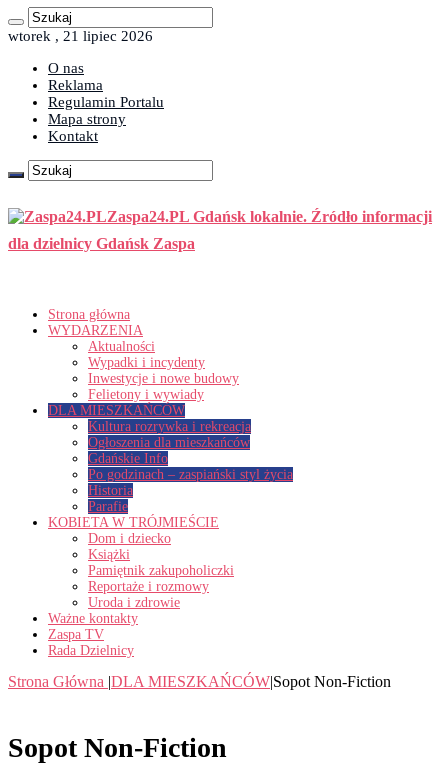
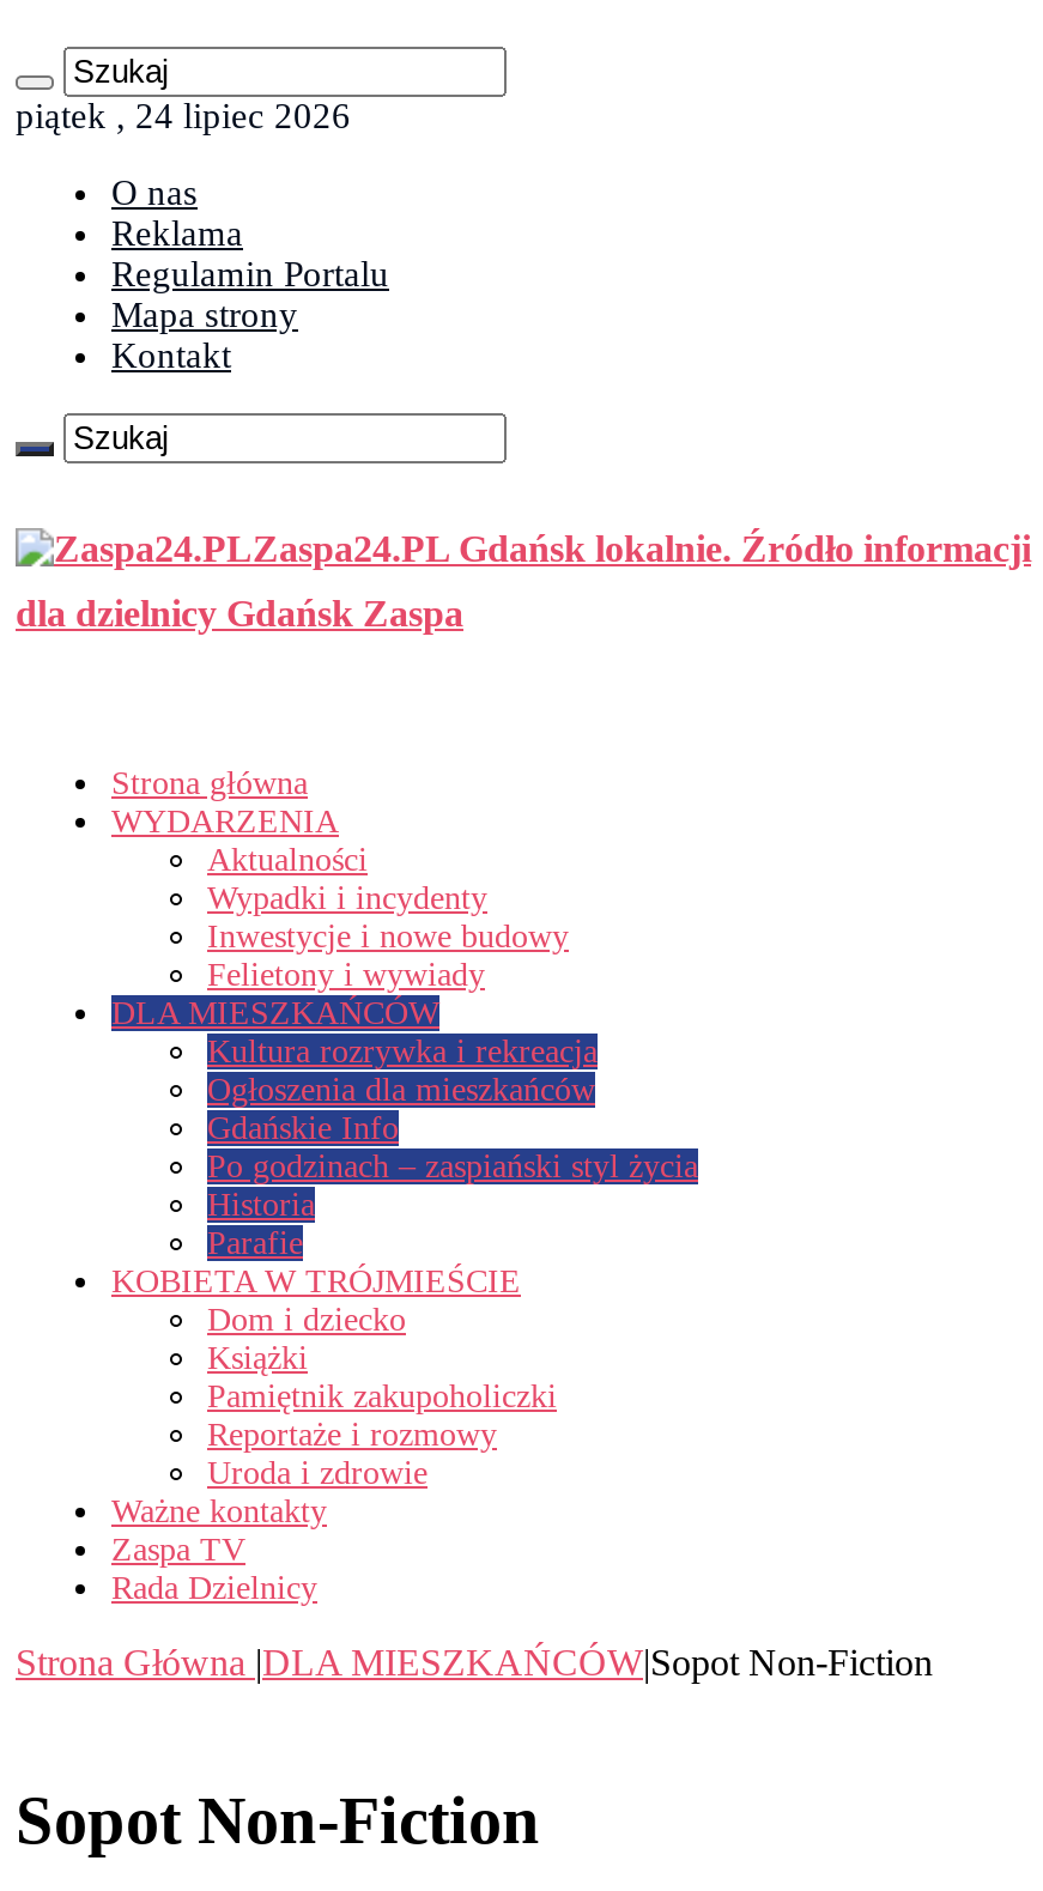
- wtorek , 21 lipiec 2026
+ piątek , 24 lipiec 2026
